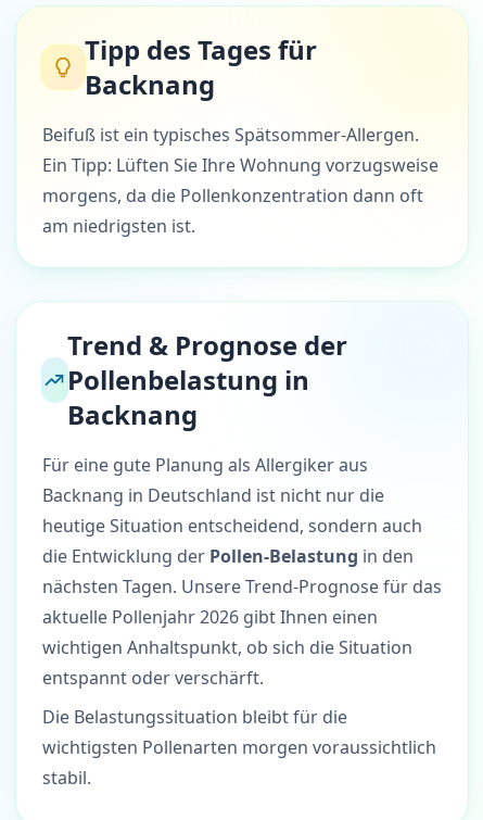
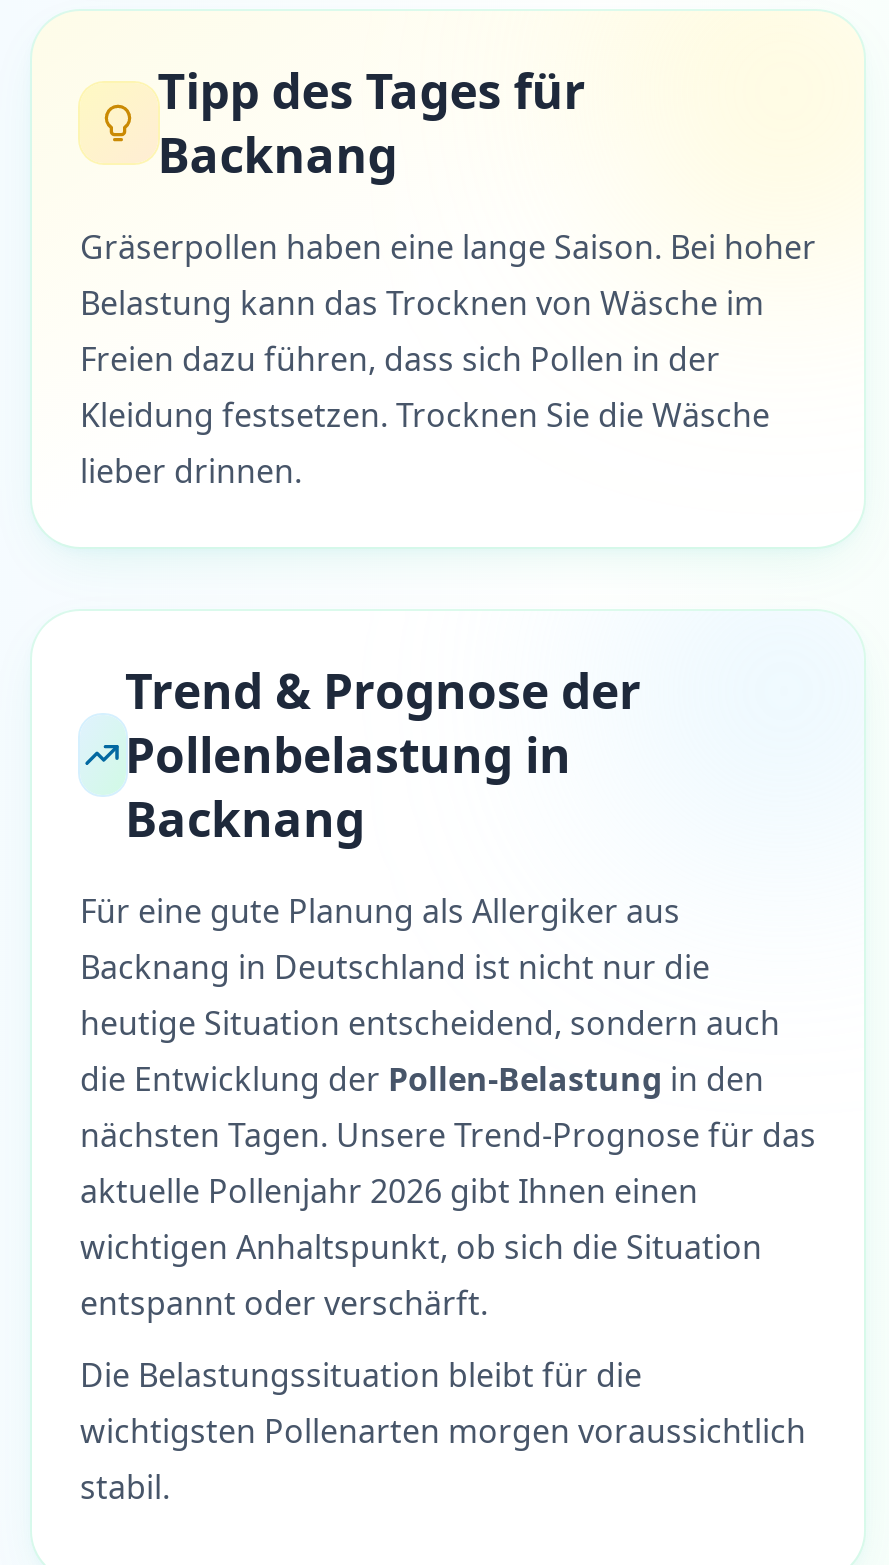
- Beifuß ist ein typisches Spätsommer-Allergen.
- Ein Tipp: Lüften Sie Ihre Wohnung vorzugsweise
- morgens, da die Pollenkonzentration dann oft
- am niedrigsten ist.
+ Gräserpollen haben eine lange Saison. Bei hoher
+ Belastung kann das Trocknen von Wäsche im
+ Freien dazu führen, dass sich Pollen in der
+ Kleidung festsetzen. Trocknen Sie die Wäsche
+ lieber drinnen.
